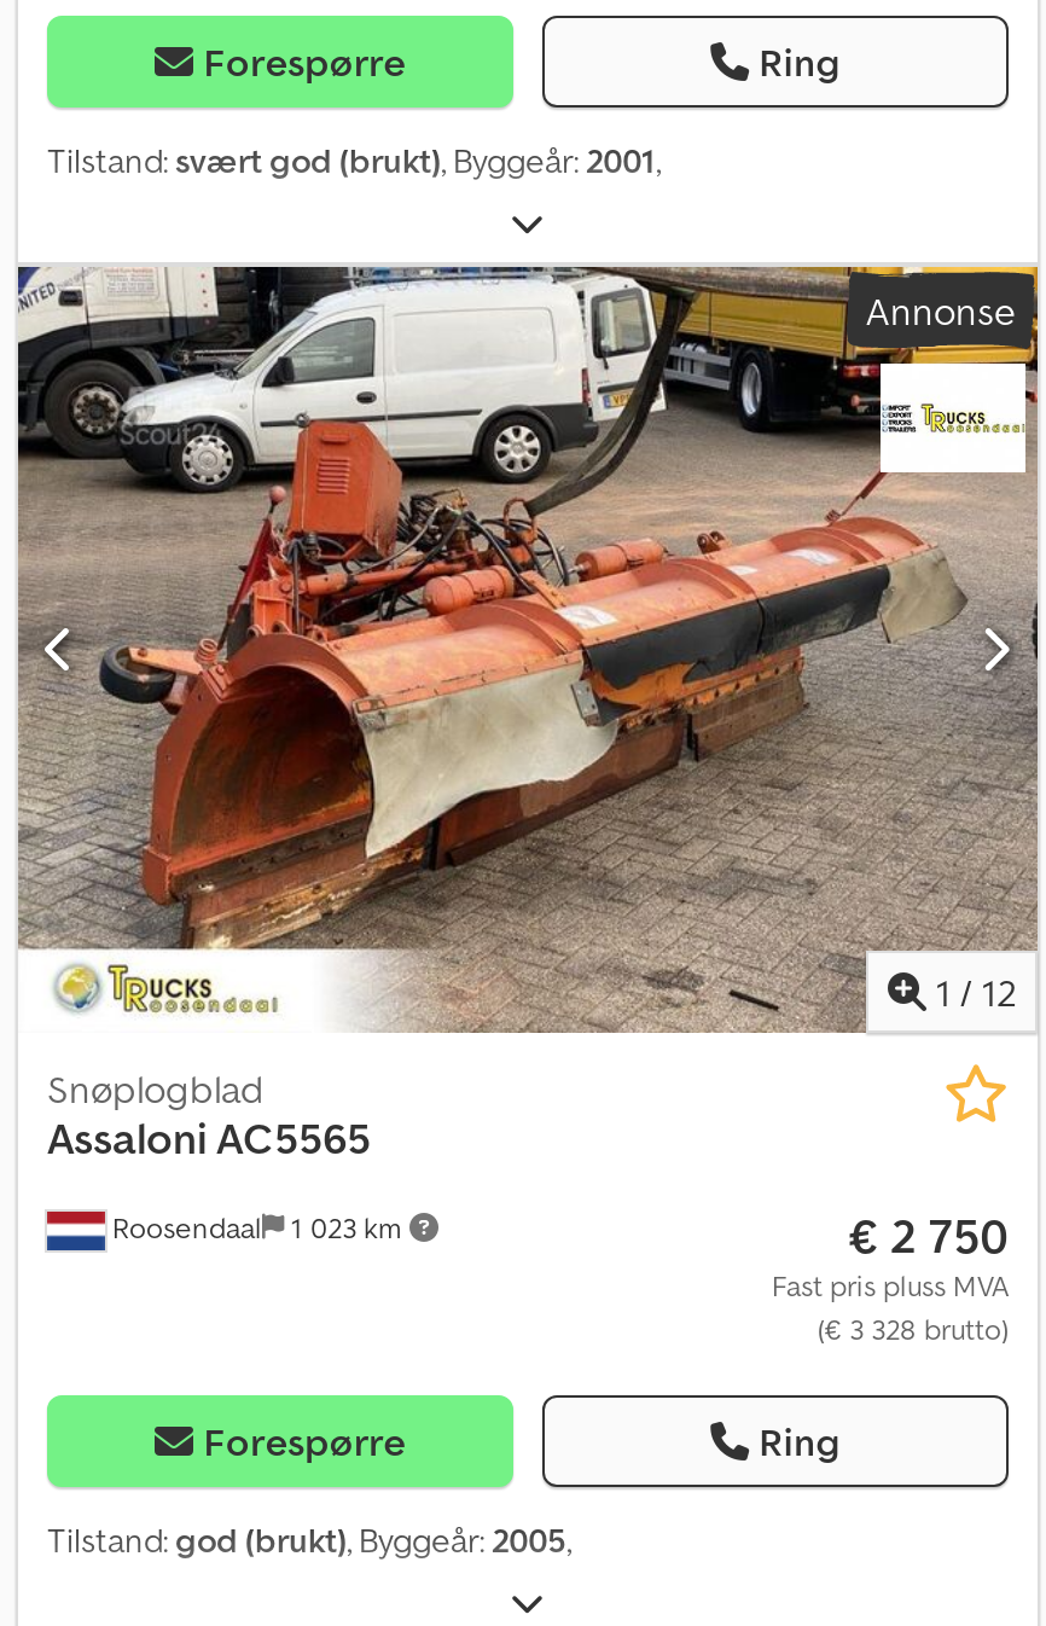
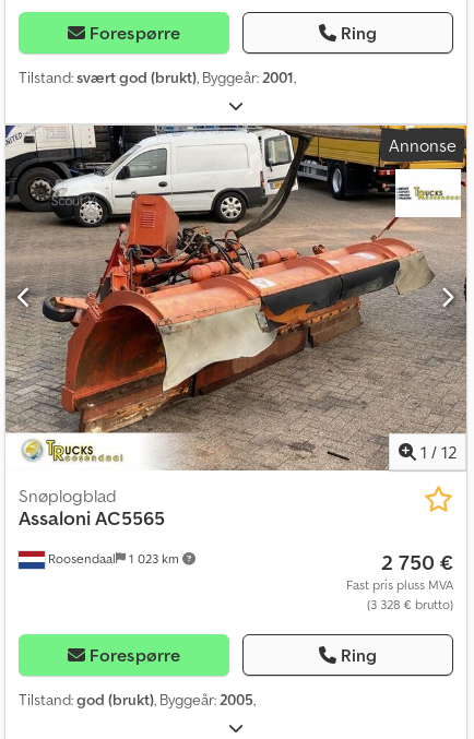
- € 2 750
+ 2 750 €

- (€ 3 328 brutto)
+ (3 328 € brutto)
